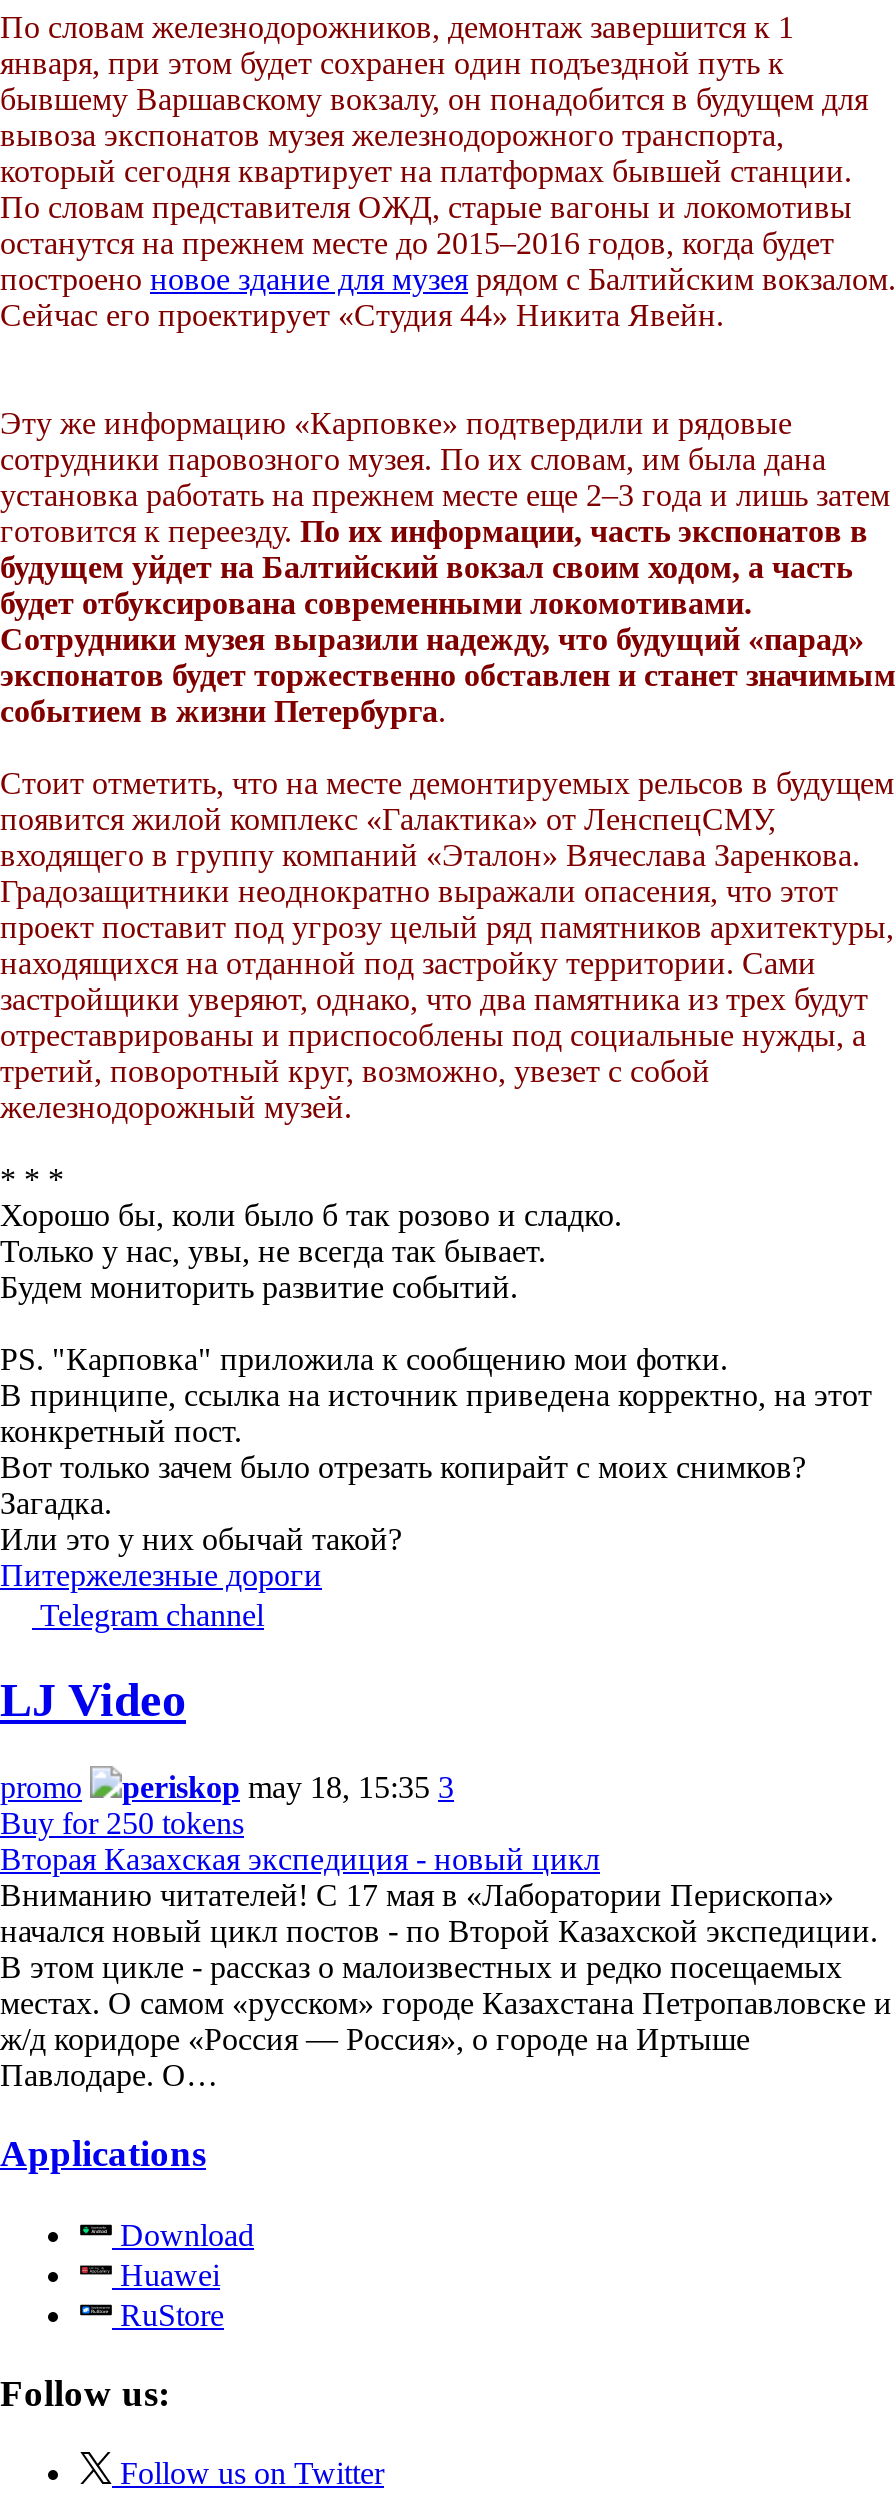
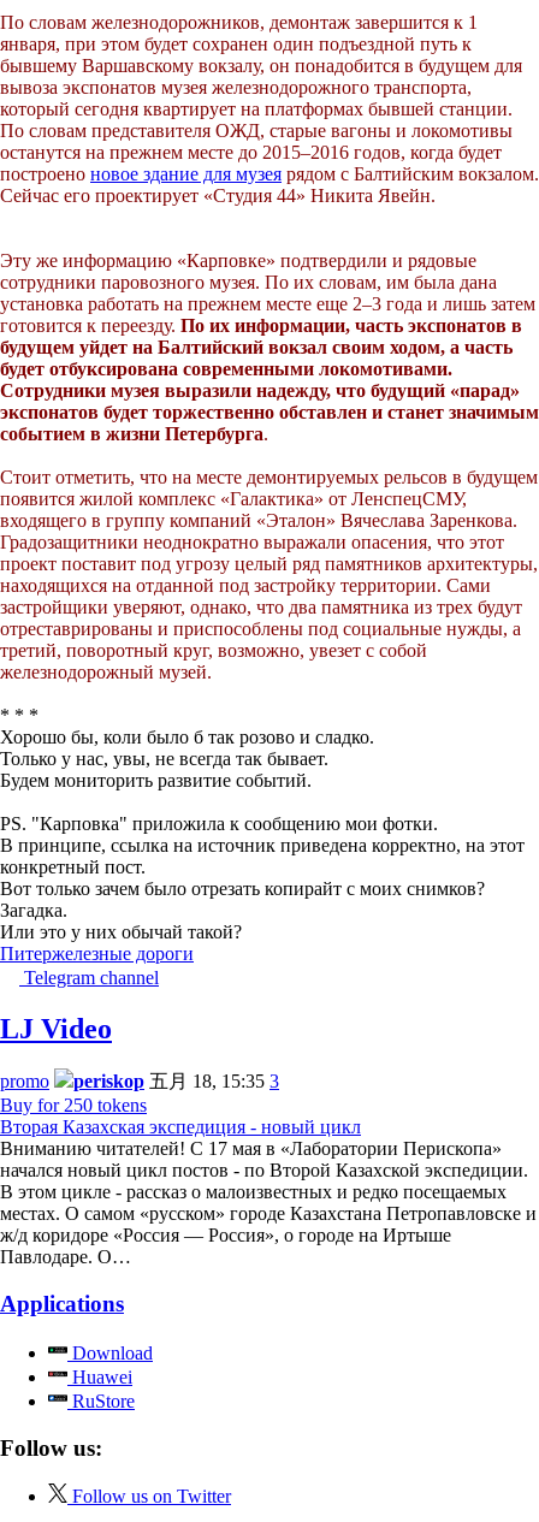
- periskop may 18, 15:35 3
+ periskop 五月 18, 15:35 3
